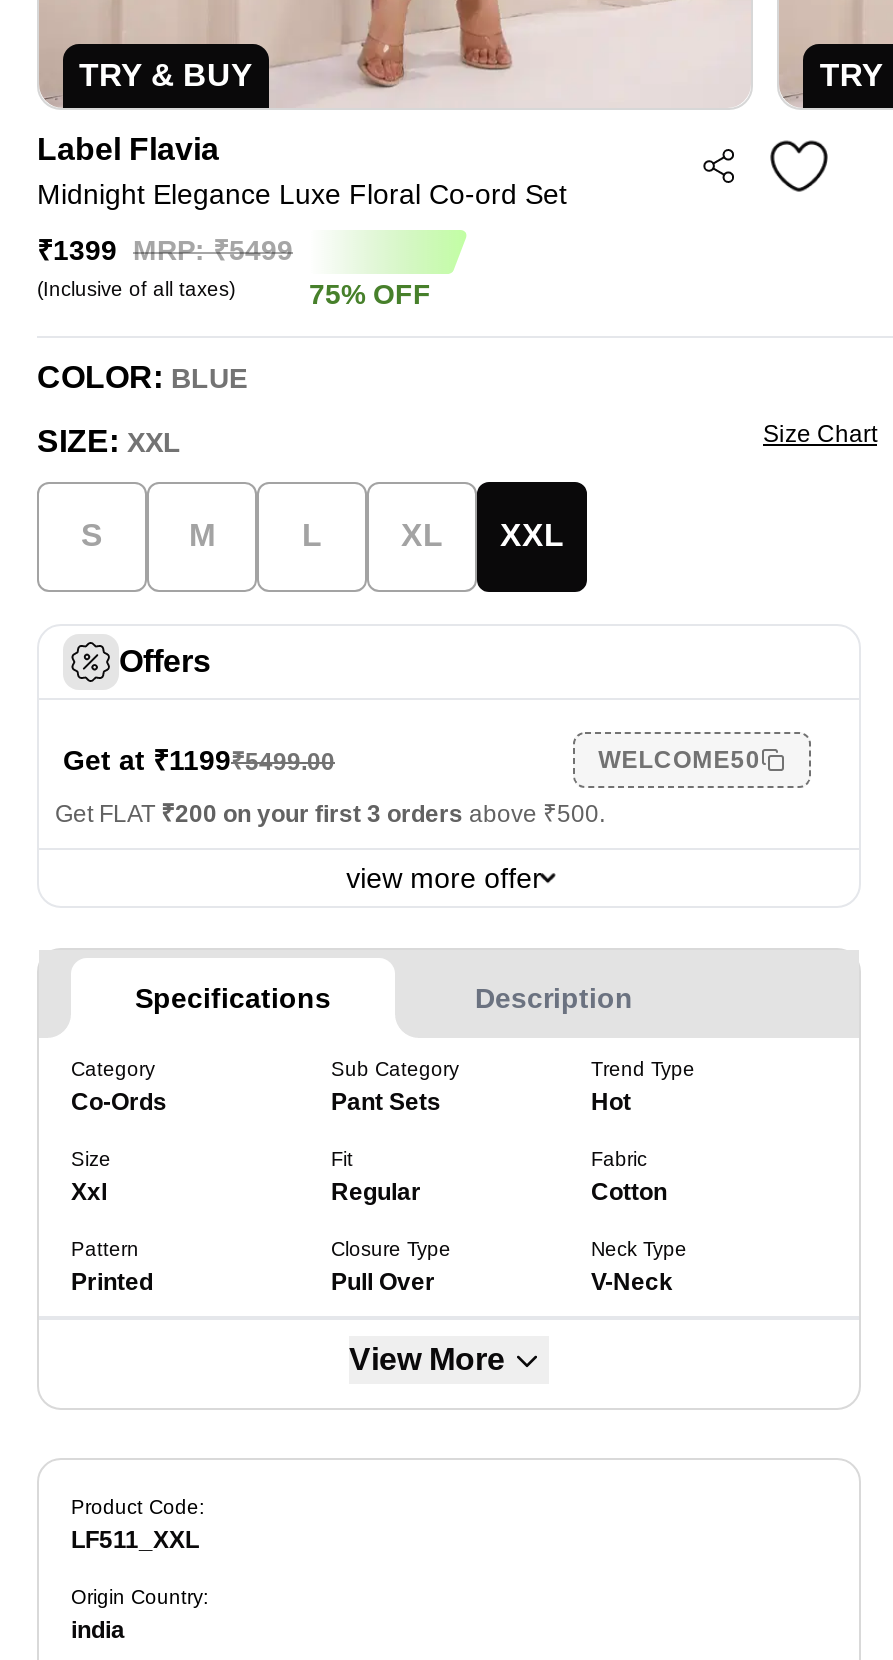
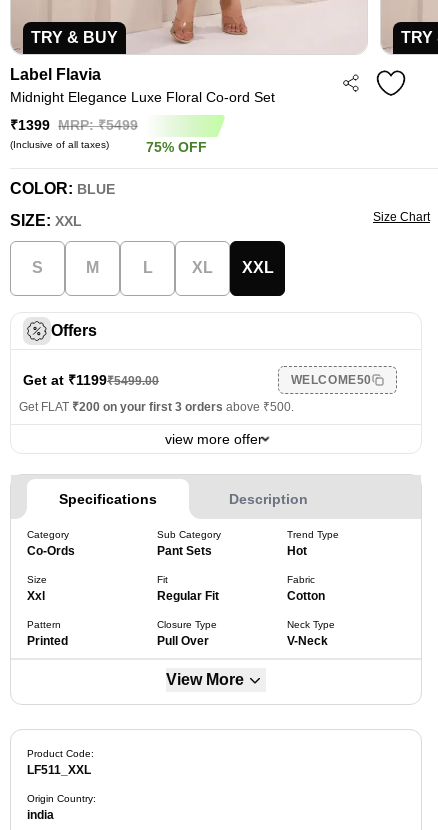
- Regular
+ Regular Fit
